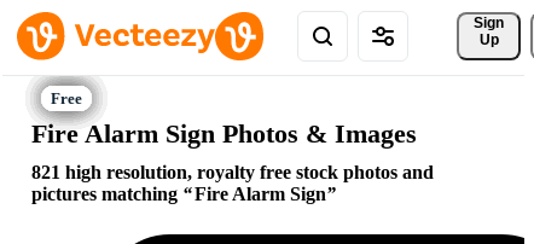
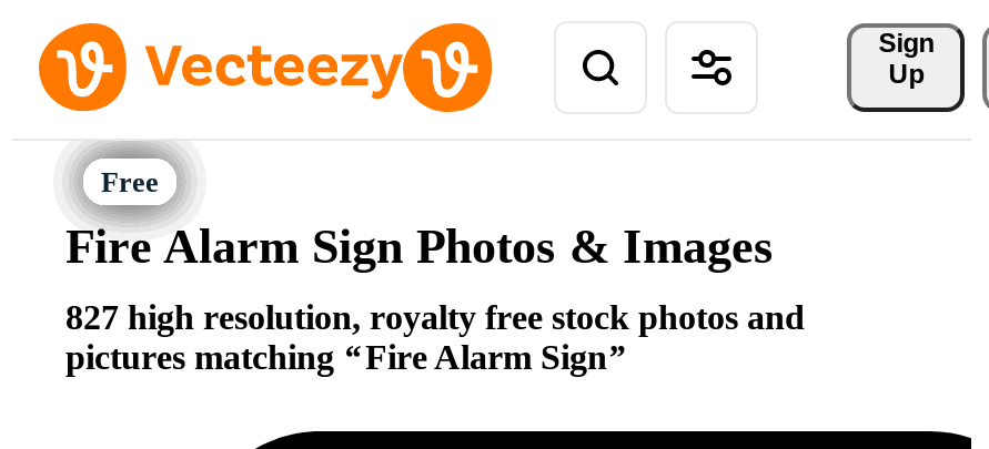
- 821 high resolution, royalty free stock photos and
+ 827 high resolution, royalty free stock photos and
